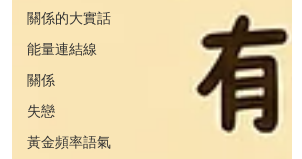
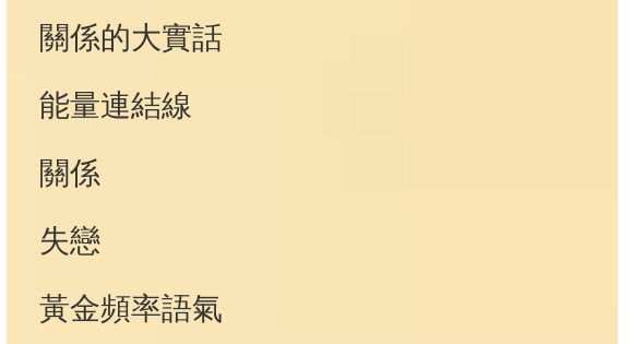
- [image]
